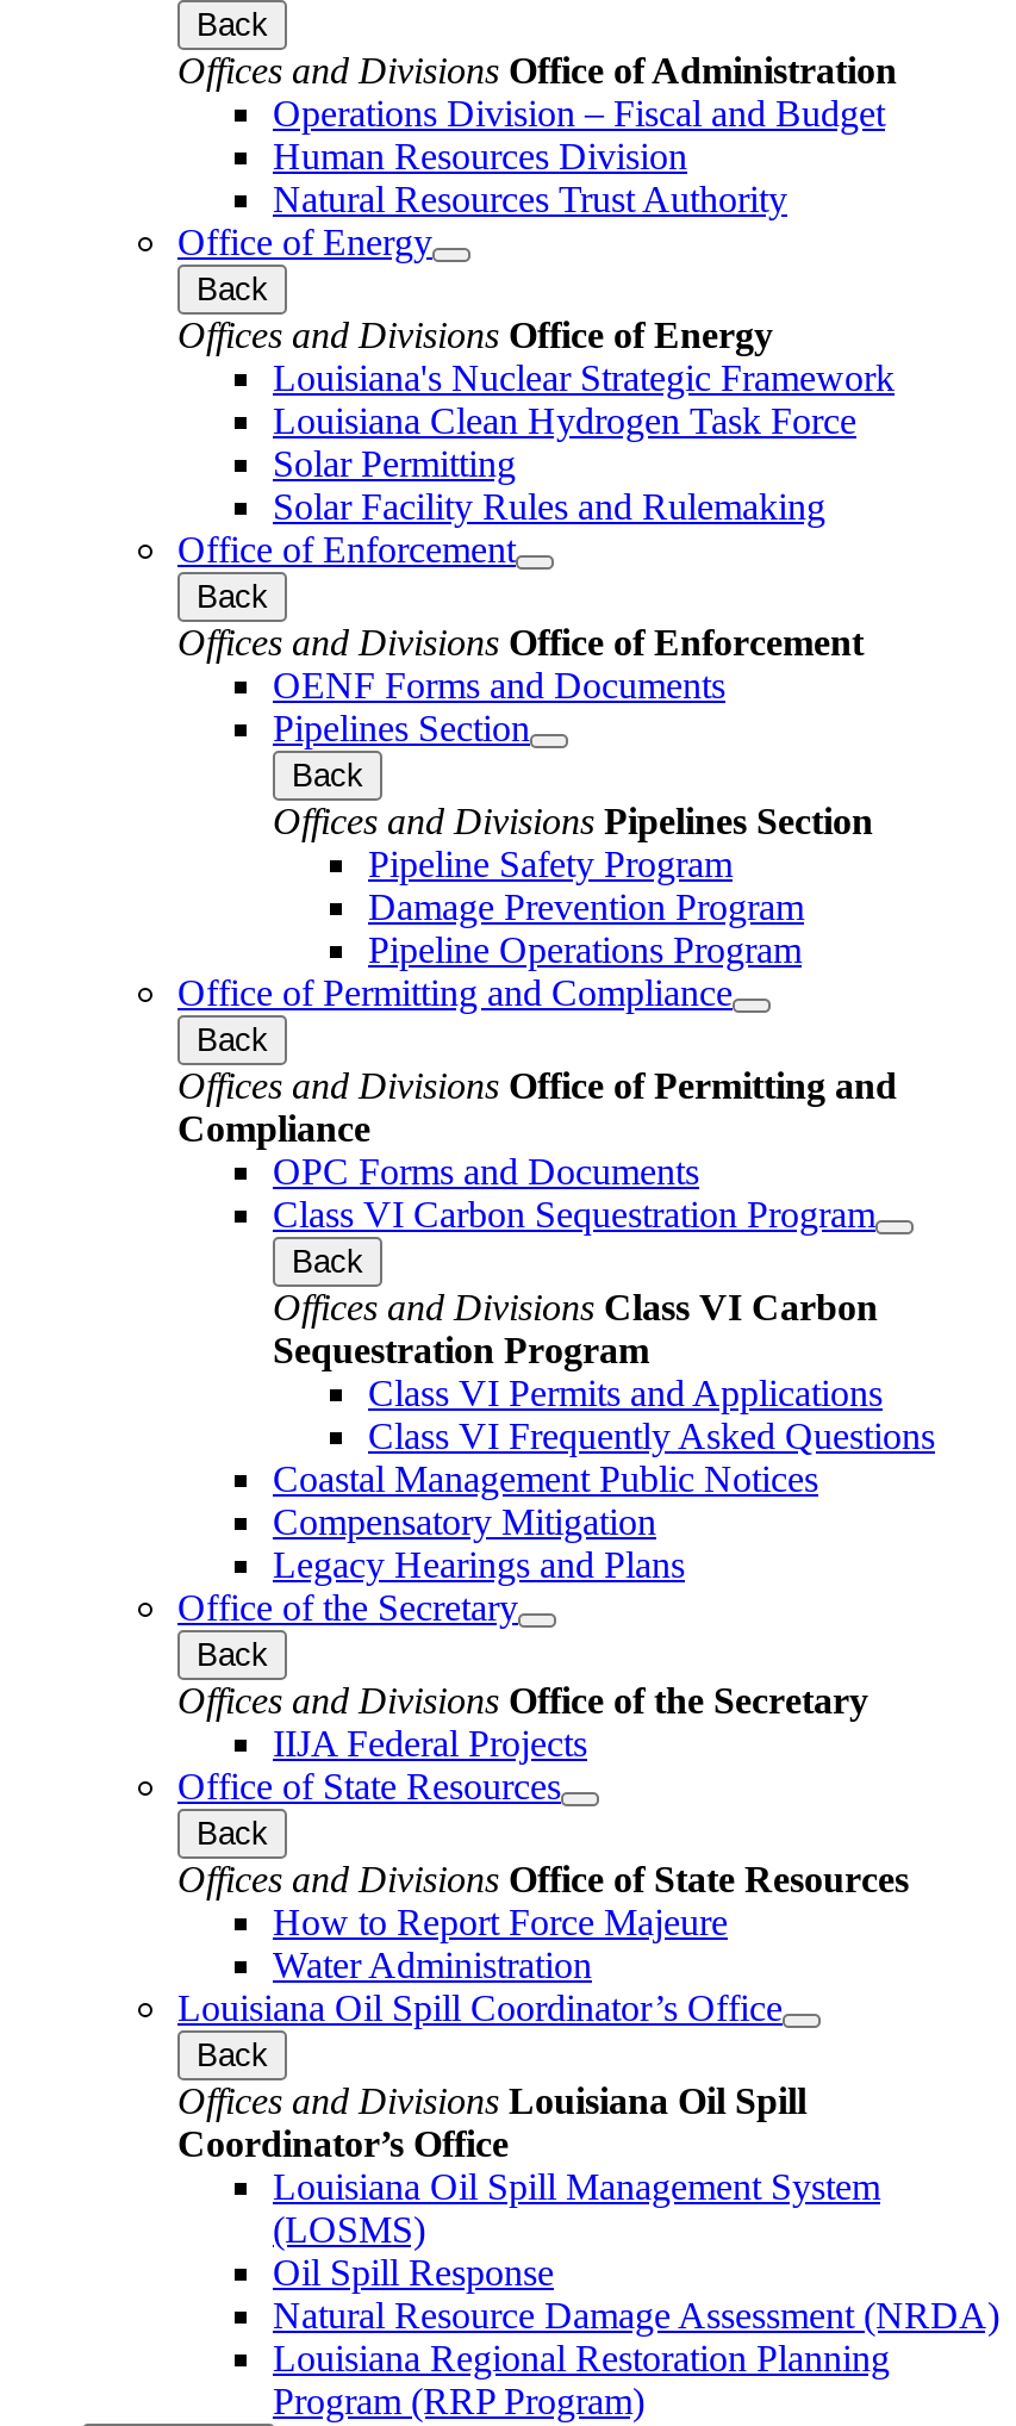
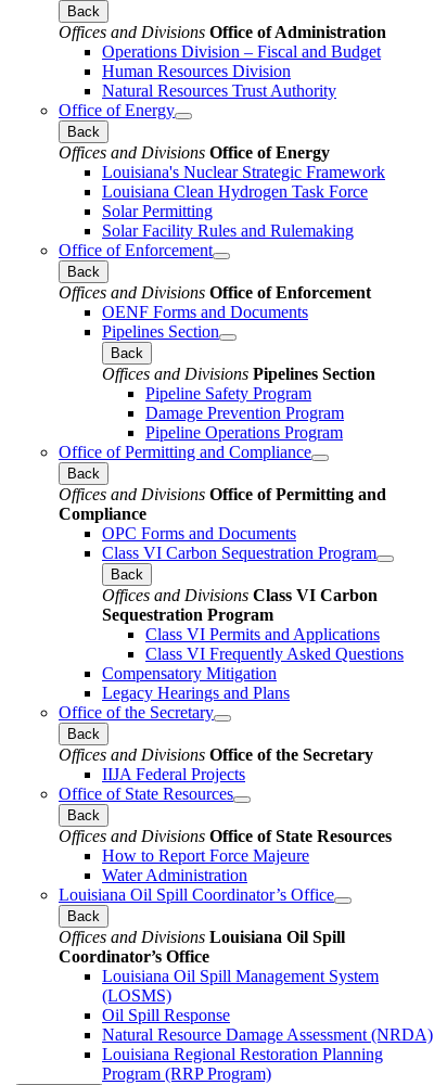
- Coastal Management Public Notices
